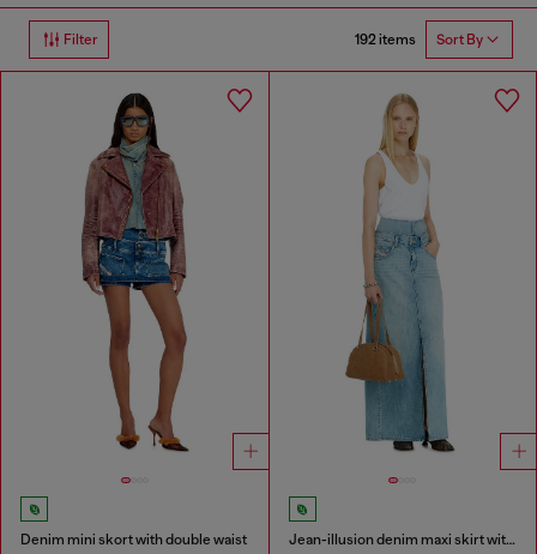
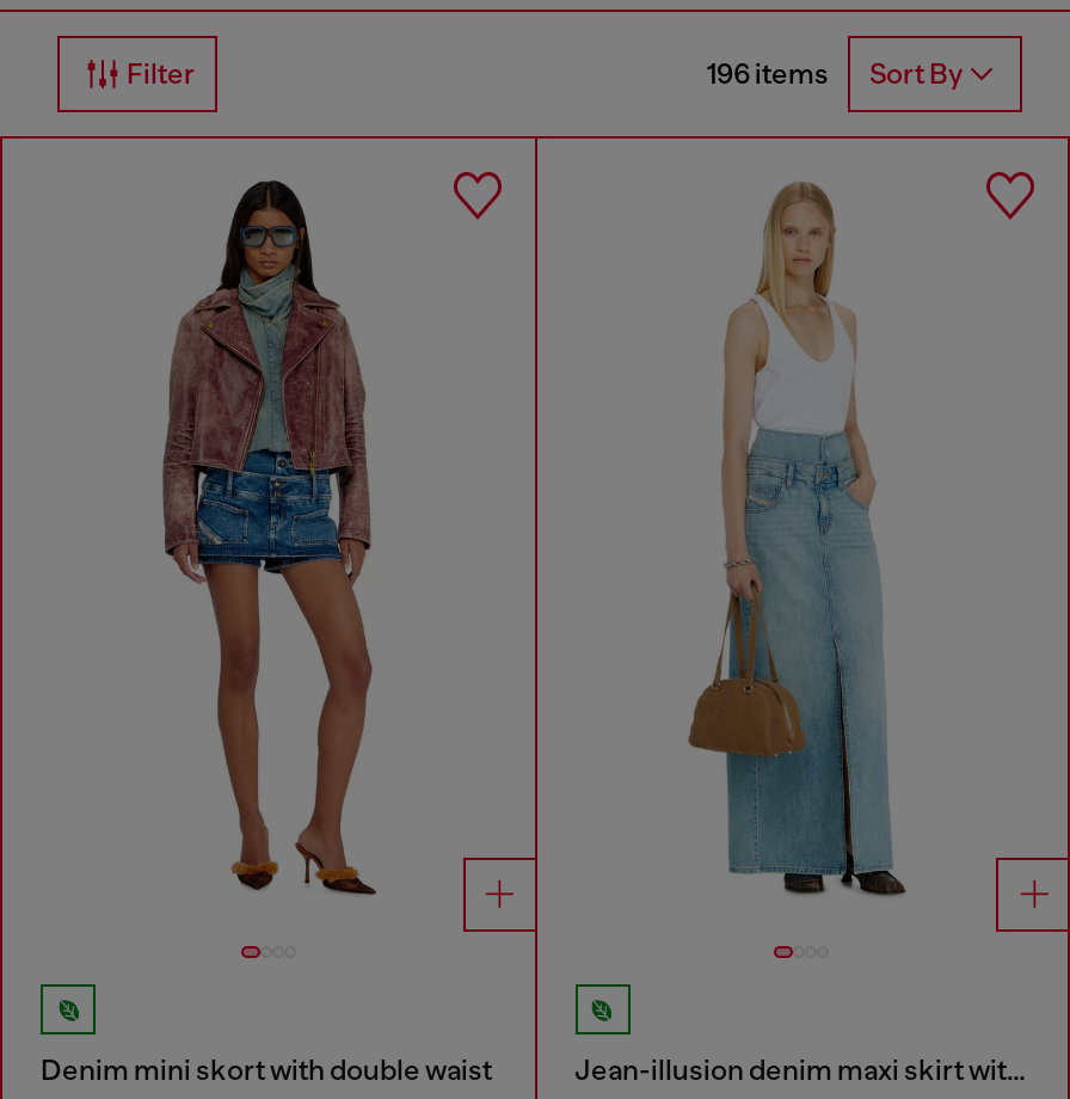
- 192 items Sort By
+ 196 items Sort By
